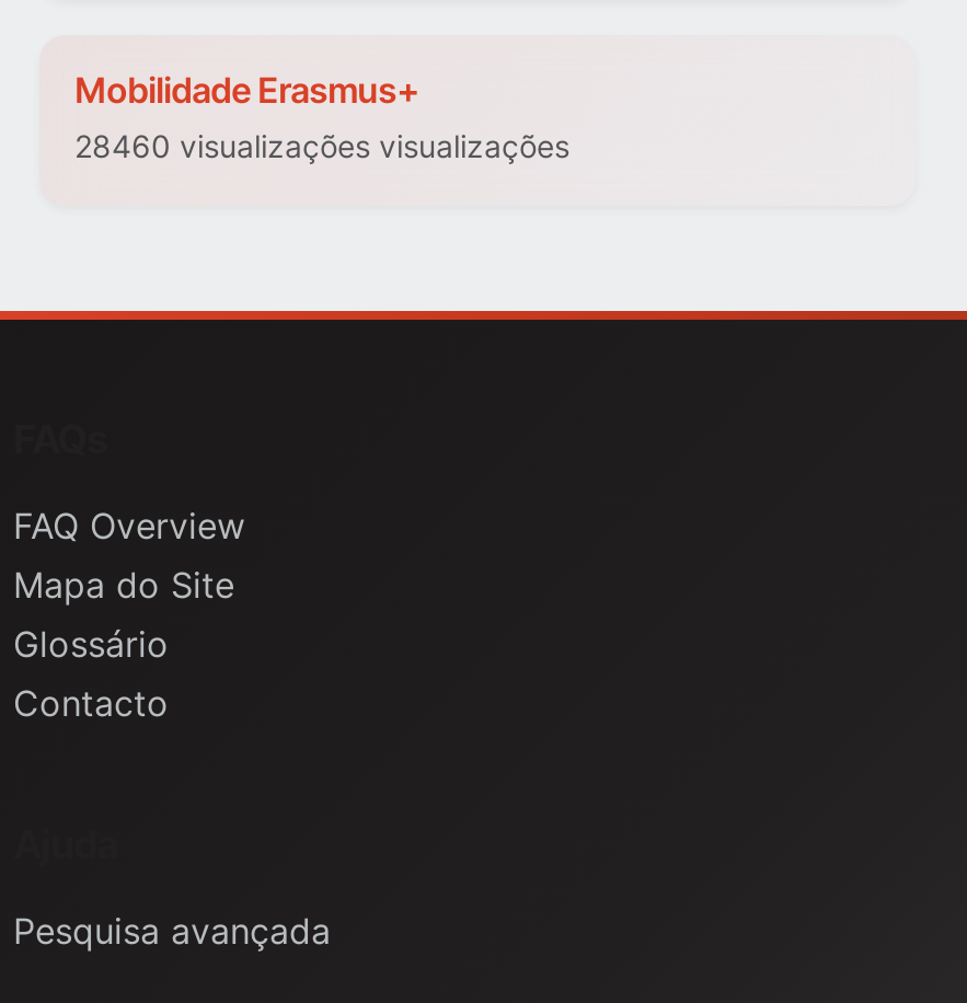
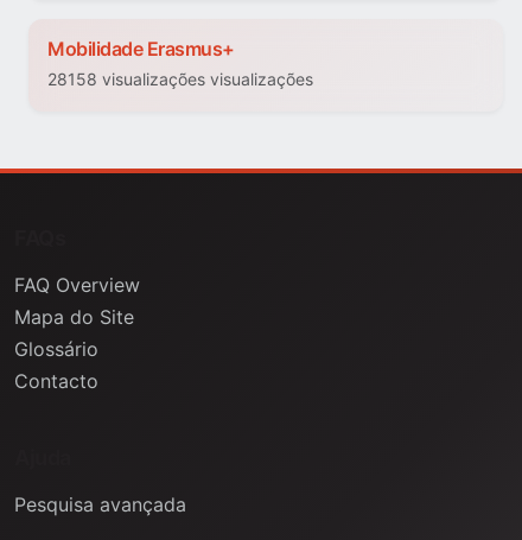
- 28460 visualizações visualizações
+ 28158 visualizações visualizações
